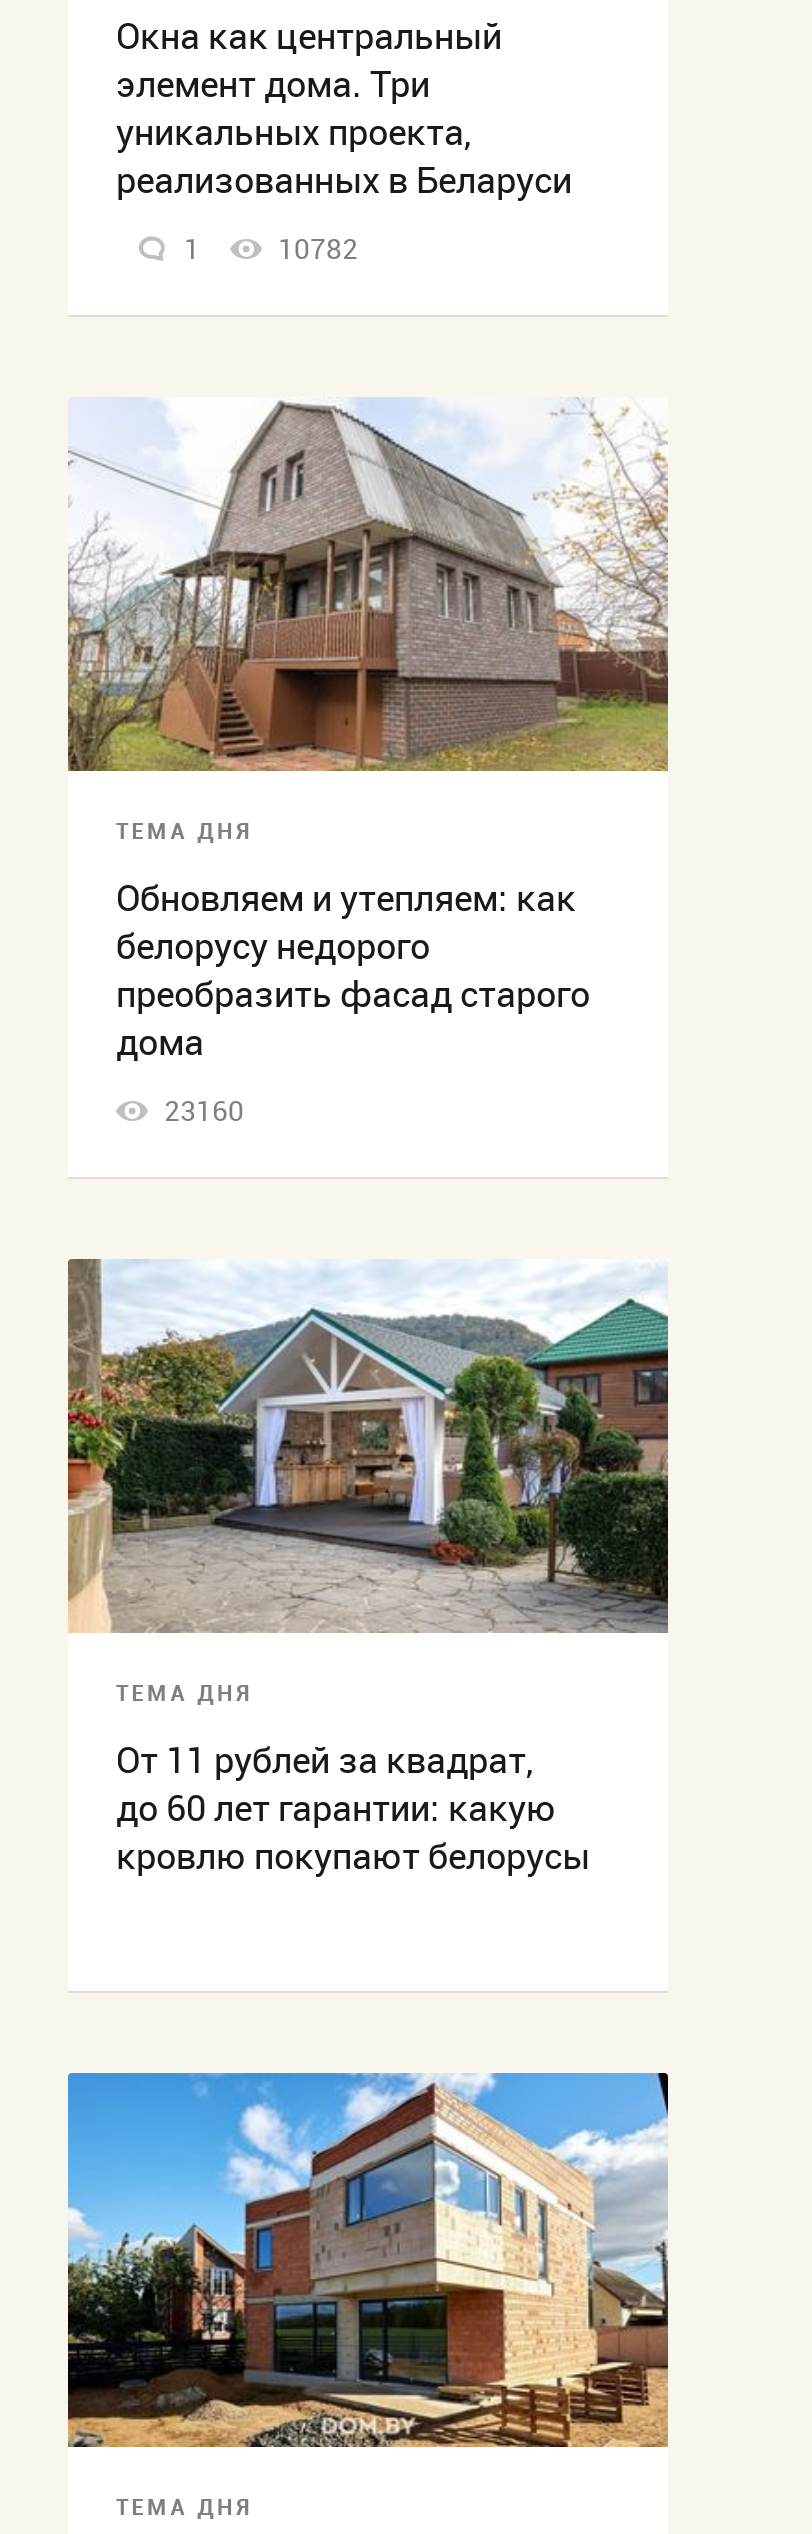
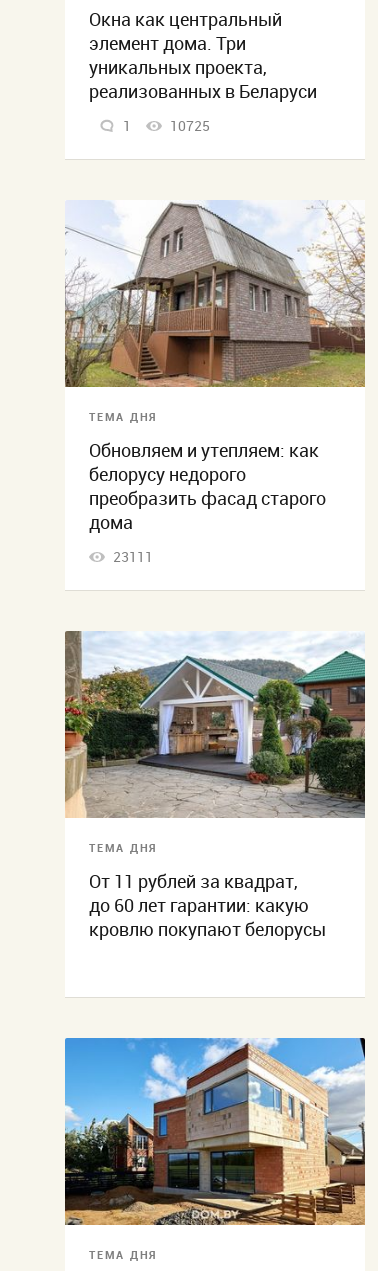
- 10782
+ 10725

- 23160
+ 23111
